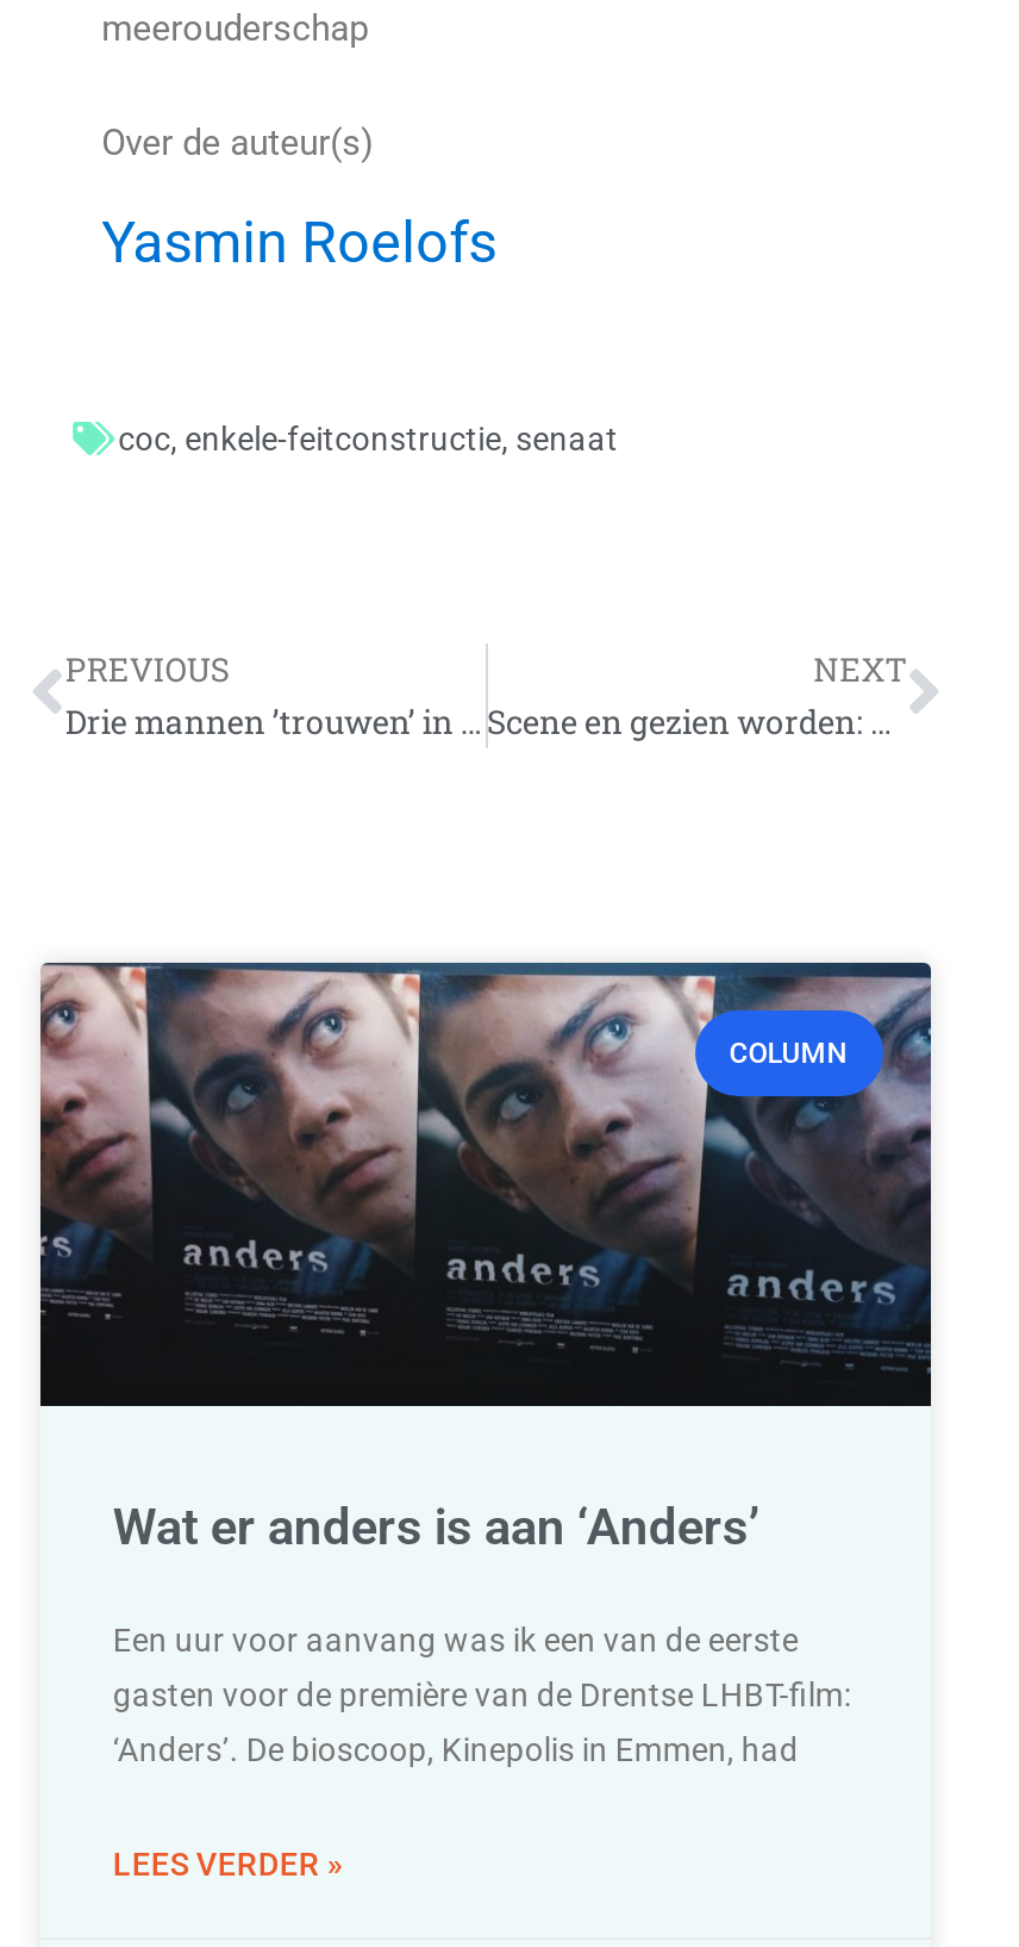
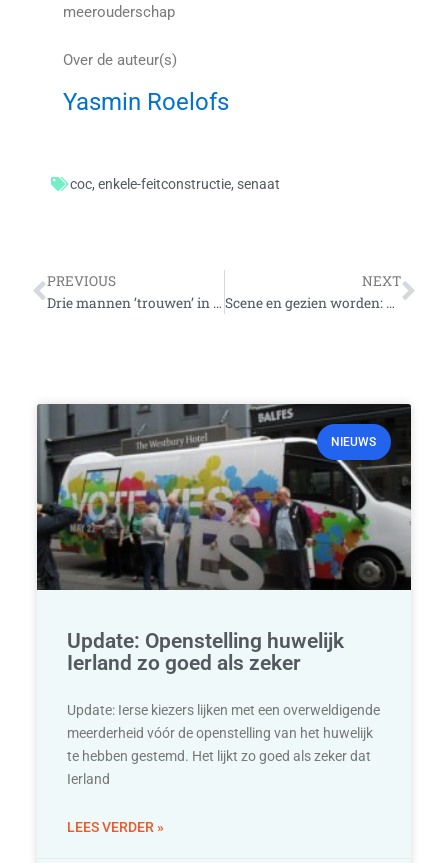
- [image]
- COLUMN
+ [image]
+ NIEUWS

- Wat er anders is aan ‘Anders’
+ Update: Openstelling huwelijk
+ Ierland zo goed als zeker

- Een uur voor aanvang was ik een van de eerste
- gasten voor de première van de Drentse LHBT-film:
- ‘Anders’. De bioscoop, Kinepolis in Emmen, had
+ Update: Ierse kiezers lijken met een overweldigende
+ meerderheid vóór de openstelling van het huwelijk
+ te hebben gestemd. Het lijkt zo goed als zeker dat
+ Ierland
